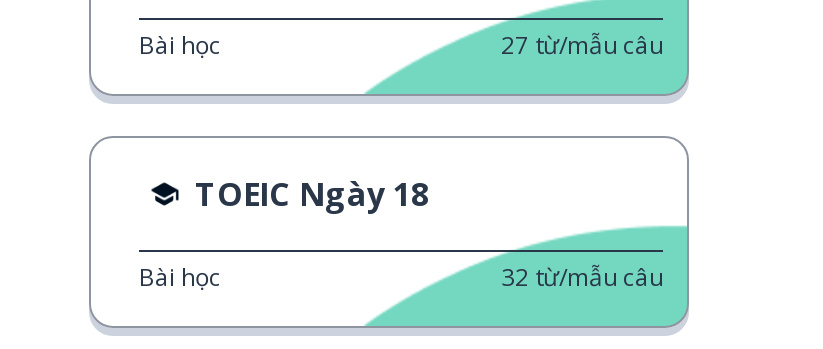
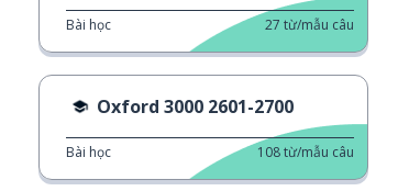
- TOEIC Ngày 18
+ Oxford 3000 2601-2700

- 32 từ/mẫu câu
+ 108 từ/mẫu câu
